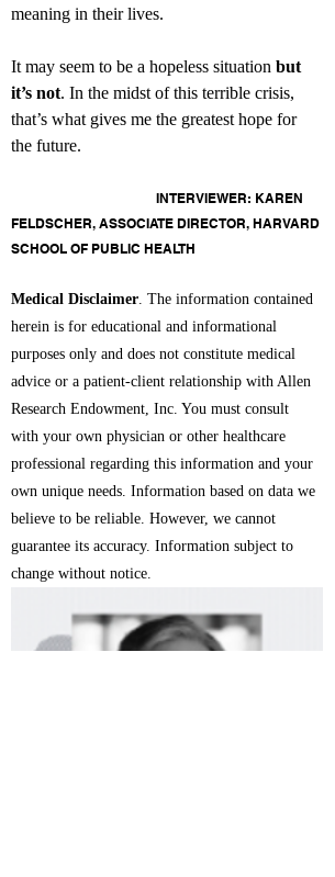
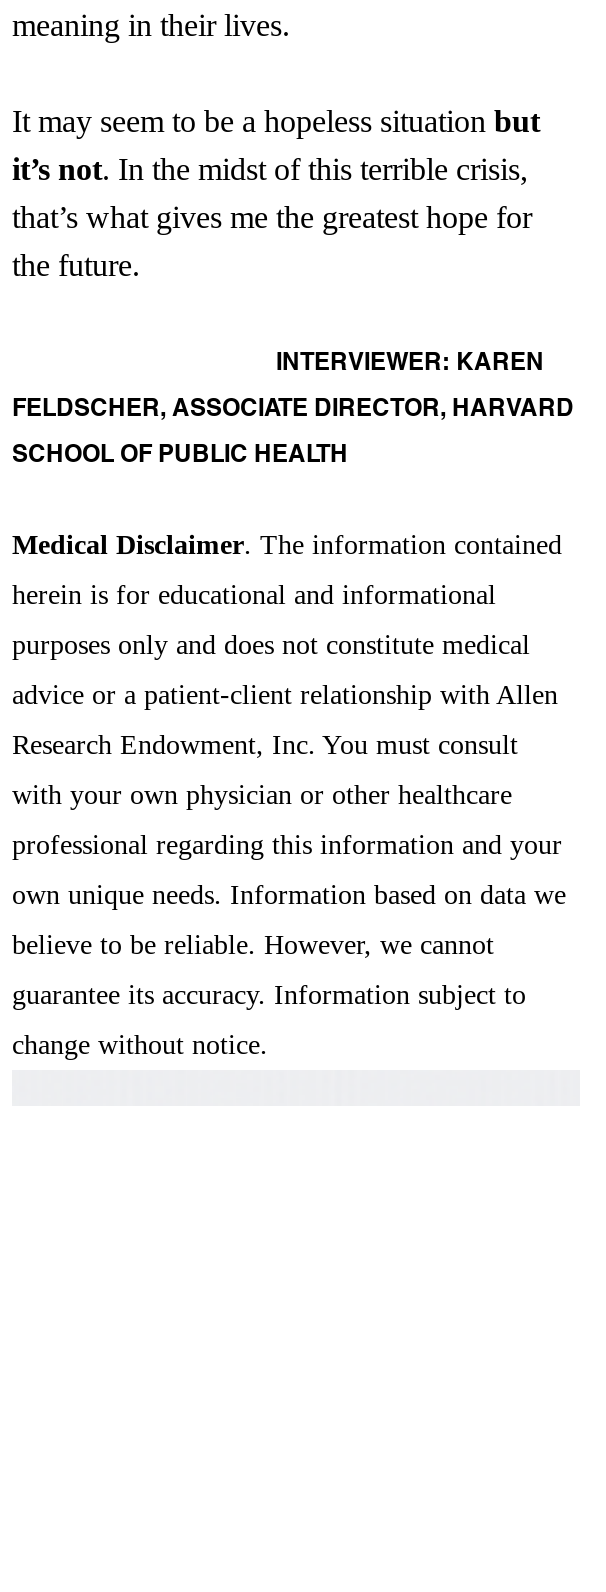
- [image]
